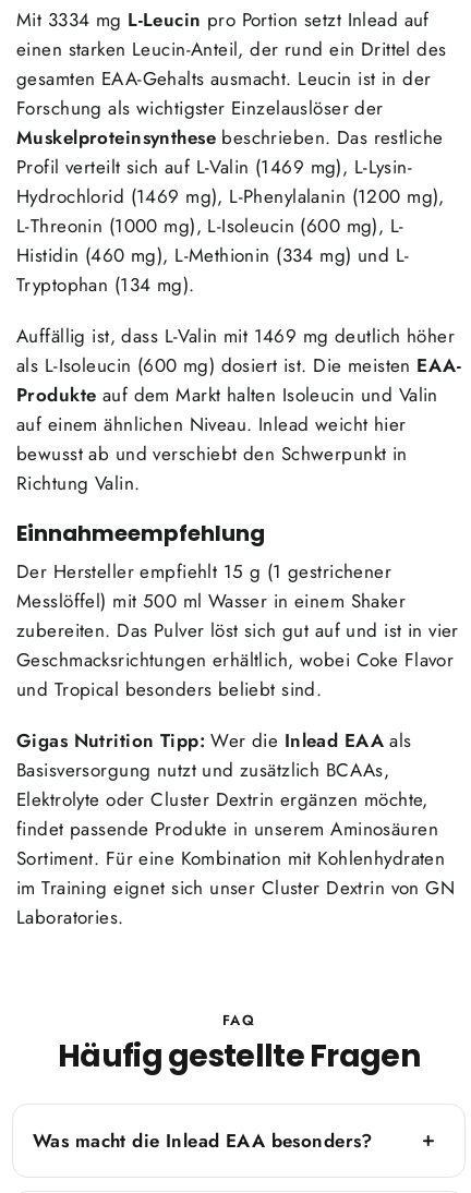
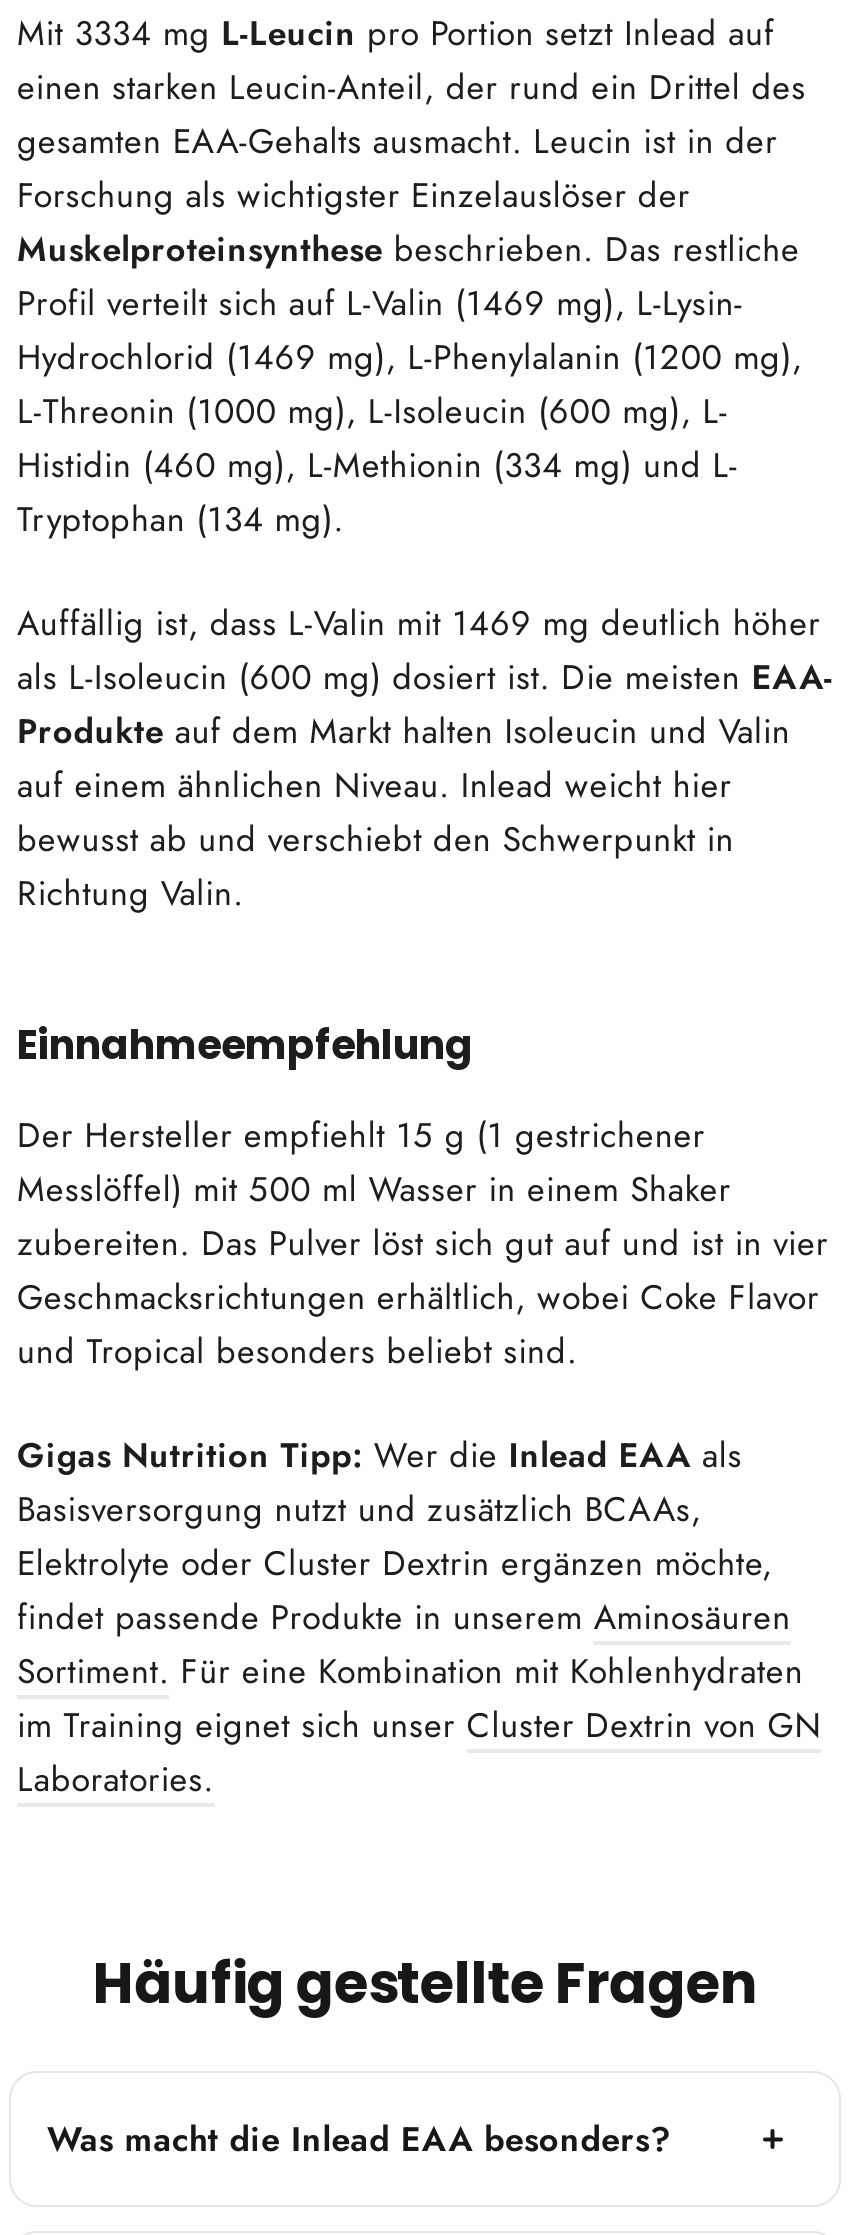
moved down: Der Hersteller empfiehlt 15 g (1 gestrichener | Messlöffel) mit 500 ml Wasser in einem Shaker | zubereiten. Das Pulver löst sich gut auf und ist in vier | Geschmacksrichtungen erhältlich, wobei Coke Flavor | und Tropical besonders beliebt sind.

moved down: Gigas Nutrition Tipp: Wer die Inlead EAA als | Basisversorgung nutzt und zusätzlich BCAAs, | Elektrolyte oder Cluster Dextrin ergänzen möchte, | findet passende Produkte in unserem Aminosäuren | Sortiment. Für eine Kombination mit Kohlenhydraten | im Training eignet sich unser Cluster Dextrin von GN | Laboratories.

- FAQ
